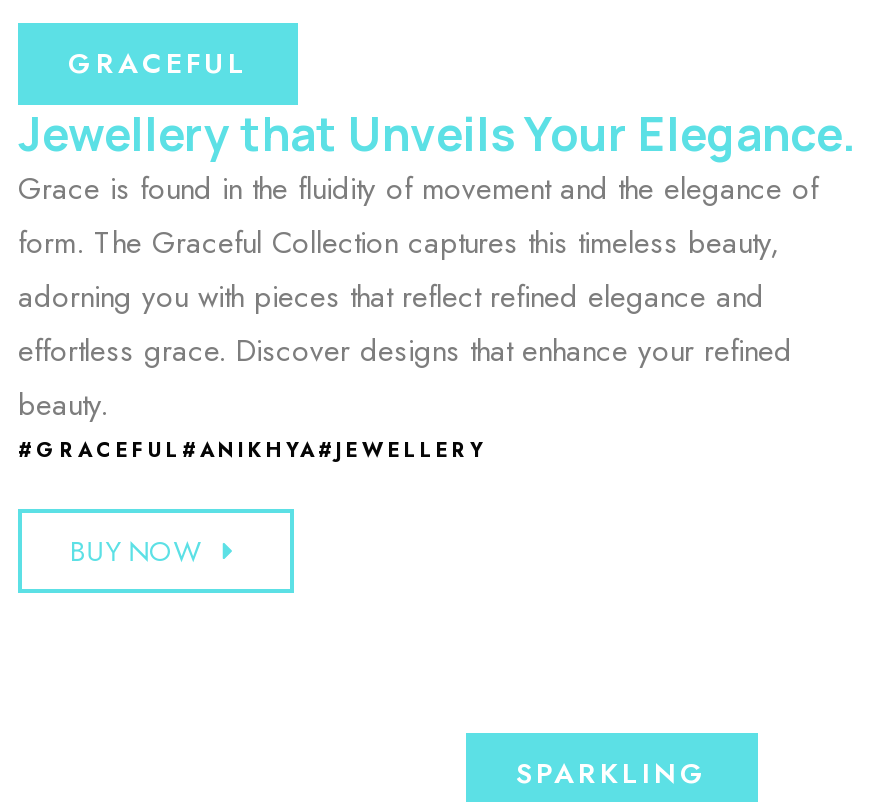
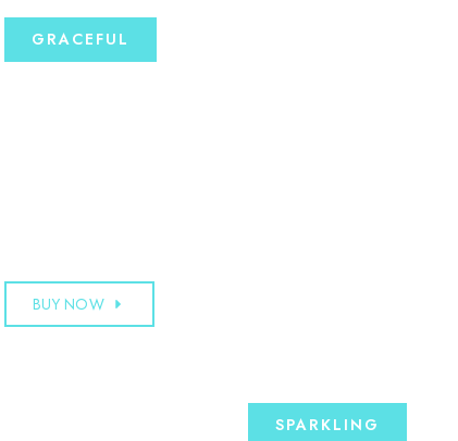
- Jewellery that Unveils Your Elegance.
- Grace is found in the fluidity of movement and the elegance of
- form. The Graceful Collection captures this timeless beauty,
- adorning you with pieces that reflect refined elegance and
- effortless grace. Discover designs that enhance your refined
- beauty.
- #GRACEFUL#ANIKHYA#JEWELLERY
